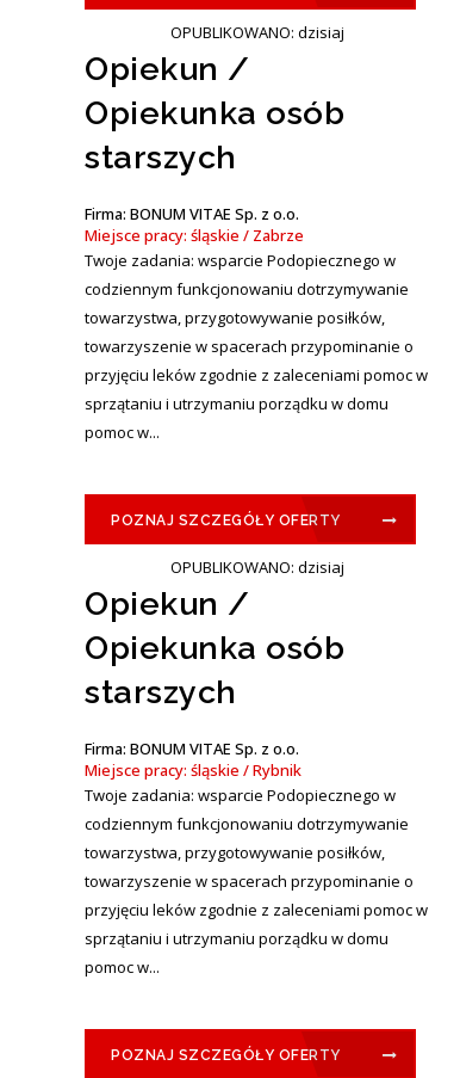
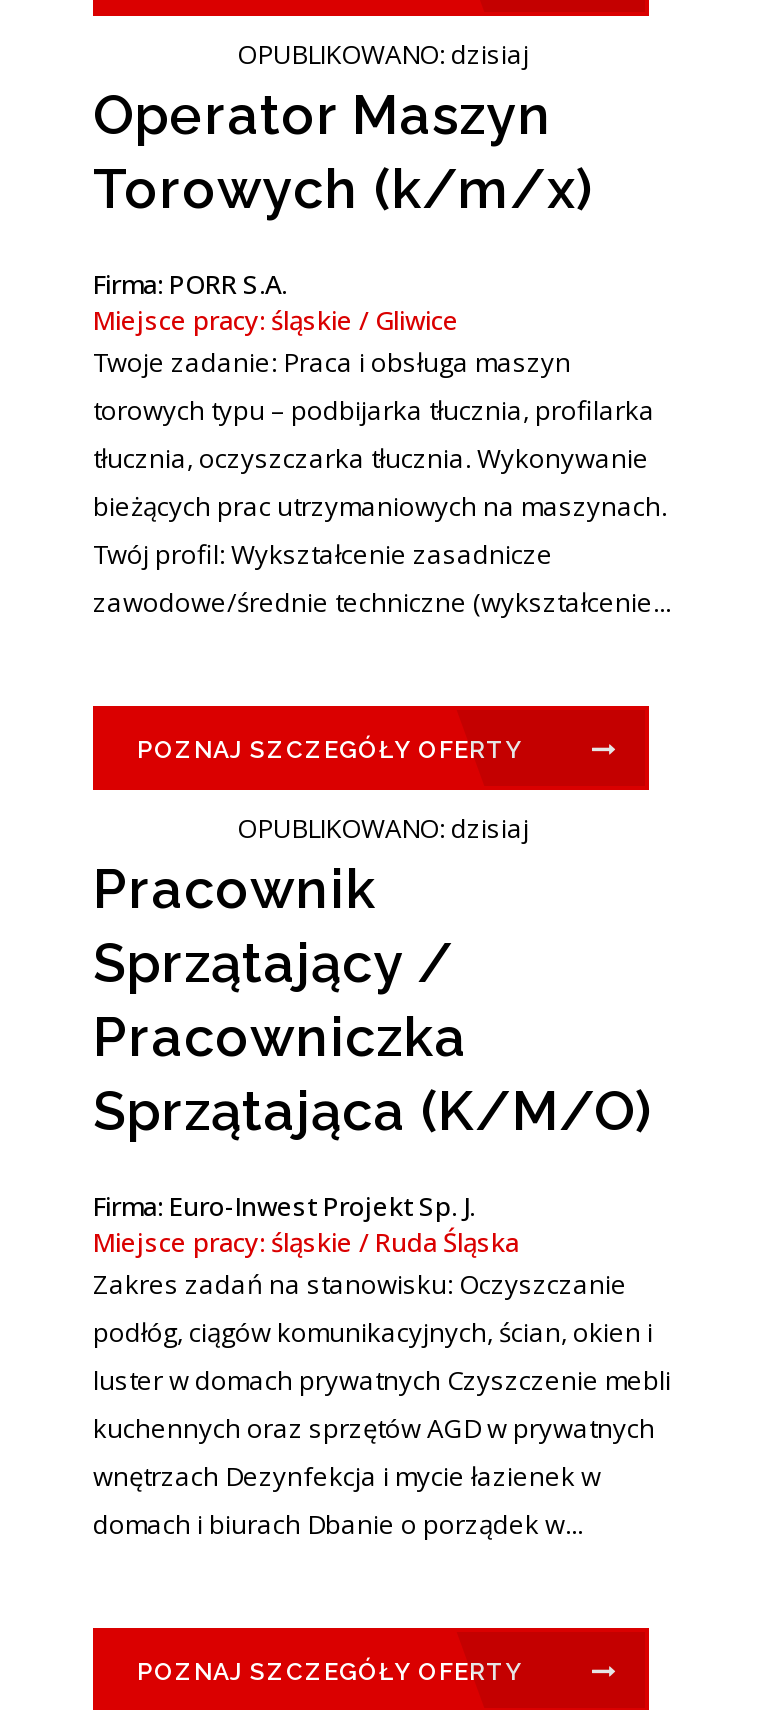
- Opiekun /
- Opiekunka osób
- starszych
+ Operator Maszyn
+ Torowych (k/m/x)

- Firma: BONUM VITAE Sp. z o.o.
- Miejsce pracy: śląskie / Zabrze
- Twoje zadania: wsparcie Podopiecznego w
- codziennym funkcjonowaniu dotrzymywanie
- towarzystwa, przygotowywanie posiłków,
- towarzyszenie w spacerach przypominanie o
- przyjęciu leków zgodnie z zaleceniami pomoc w
- sprzątaniu i utrzymaniu porządku w domu
- pomoc w...
+ Firma: PORR S.A.
+ Miejsce pracy: śląskie / Gliwice
+ Twoje zadanie: Praca i obsługa maszyn
+ torowych typu – podbijarka tłucznia, profilarka
+ tłucznia, oczyszczarka tłucznia. Wykonywanie
+ bieżących prac utrzymaniowych na maszynach.
+ Twój profil: Wykształcenie zasadnicze
+ zawodowe/średnie techniczne (wykształcenie...

- Opiekun /
- Opiekunka osób
- starszych
+ Pracownik
+ Sprzątający /
+ Pracowniczka
+ Sprzątająca (K/M/O)

- Firma: BONUM VITAE Sp. z o.o.
- Miejsce pracy: śląskie / Rybnik
- Twoje zadania: wsparcie Podopiecznego w
- codziennym funkcjonowaniu dotrzymywanie
- towarzystwa, przygotowywanie posiłków,
- towarzyszenie w spacerach przypominanie o
- przyjęciu leków zgodnie z zaleceniami pomoc w
- sprzątaniu i utrzymaniu porządku w domu
- pomoc w...
+ Firma: Euro-Inwest Projekt Sp. J.
+ Miejsce pracy: śląskie / Ruda Śląska
+ Zakres zadań na stanowisku: Oczyszczanie
+ podłóg, ciągów komunikacyjnych, ścian, okien i
+ luster w domach prywatnych Czyszczenie mebli
+ kuchennych oraz sprzętów AGD w prywatnych
+ wnętrzach Dezynfekcja i mycie łazienek w
+ domach i biurach Dbanie o porządek w...
